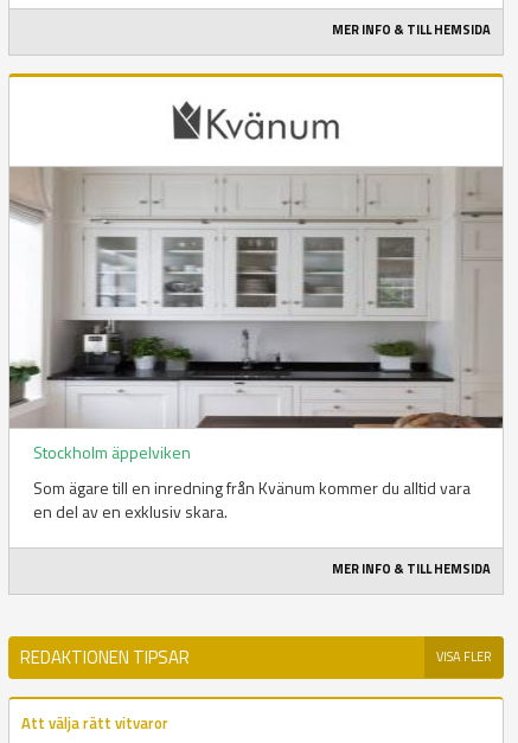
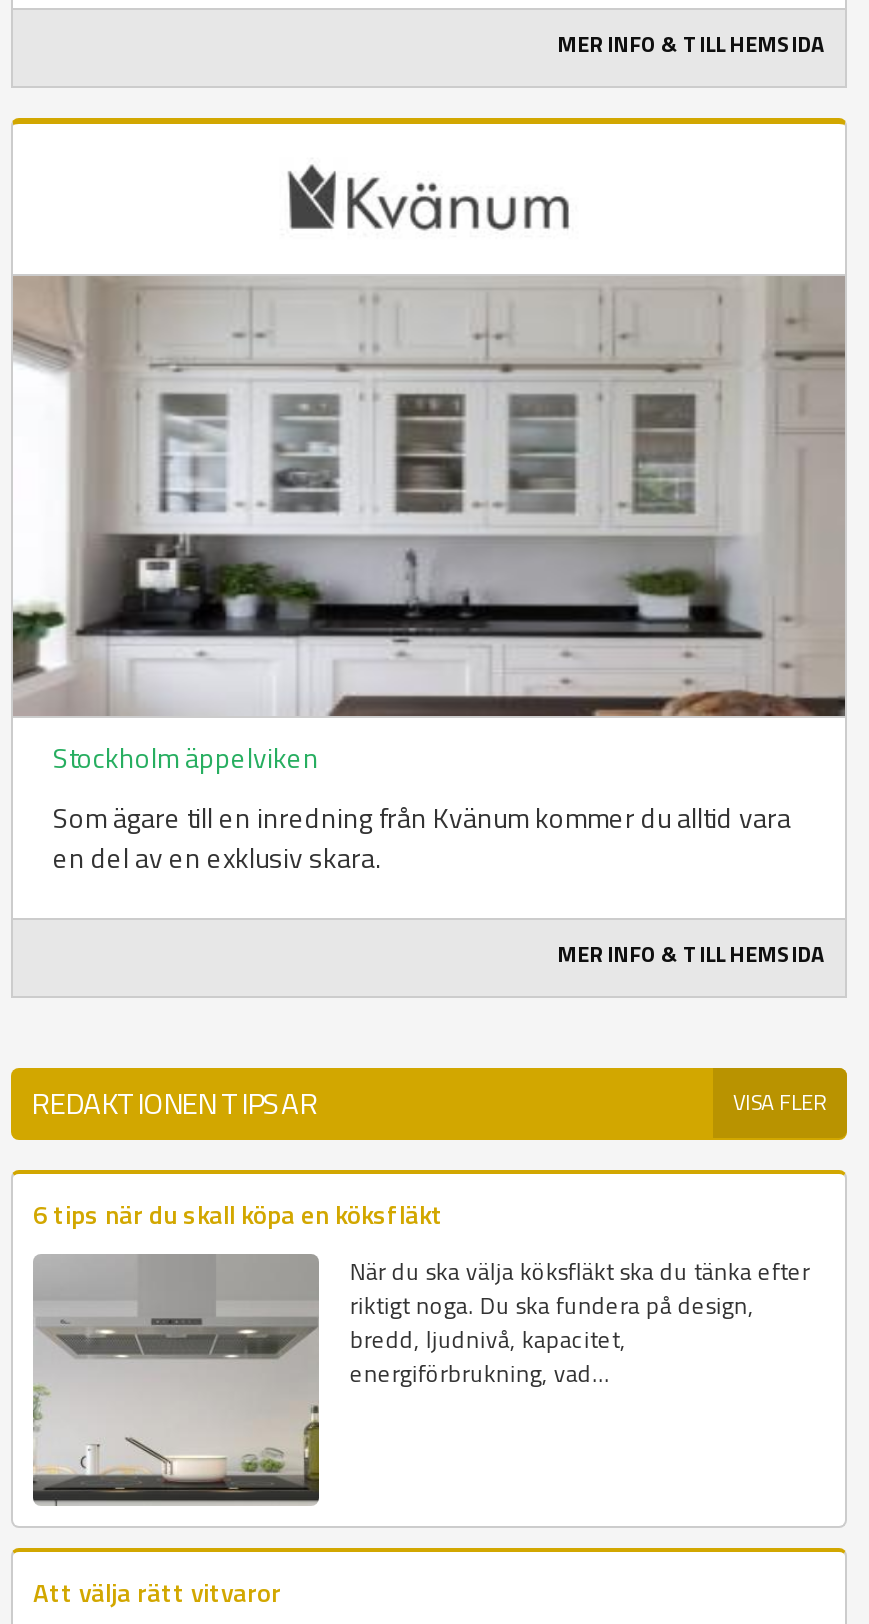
+ [image]
+ 6 tips när du skall köpa en köksfläkt
+ När du ska välja köksfläkt ska du tänka efter
+ riktigt noga. Du ska fundera på design,
+ bredd, ljudnivå, kapacitet,
+ energiförbrukning, vad...
